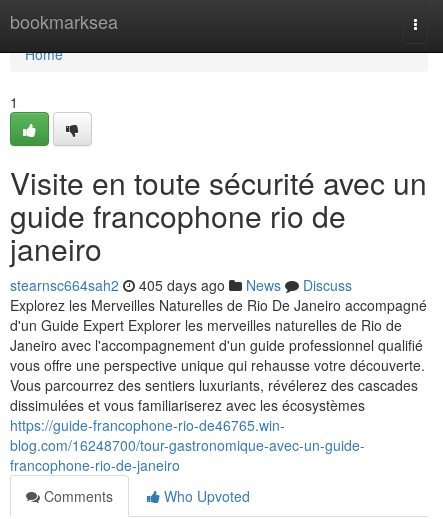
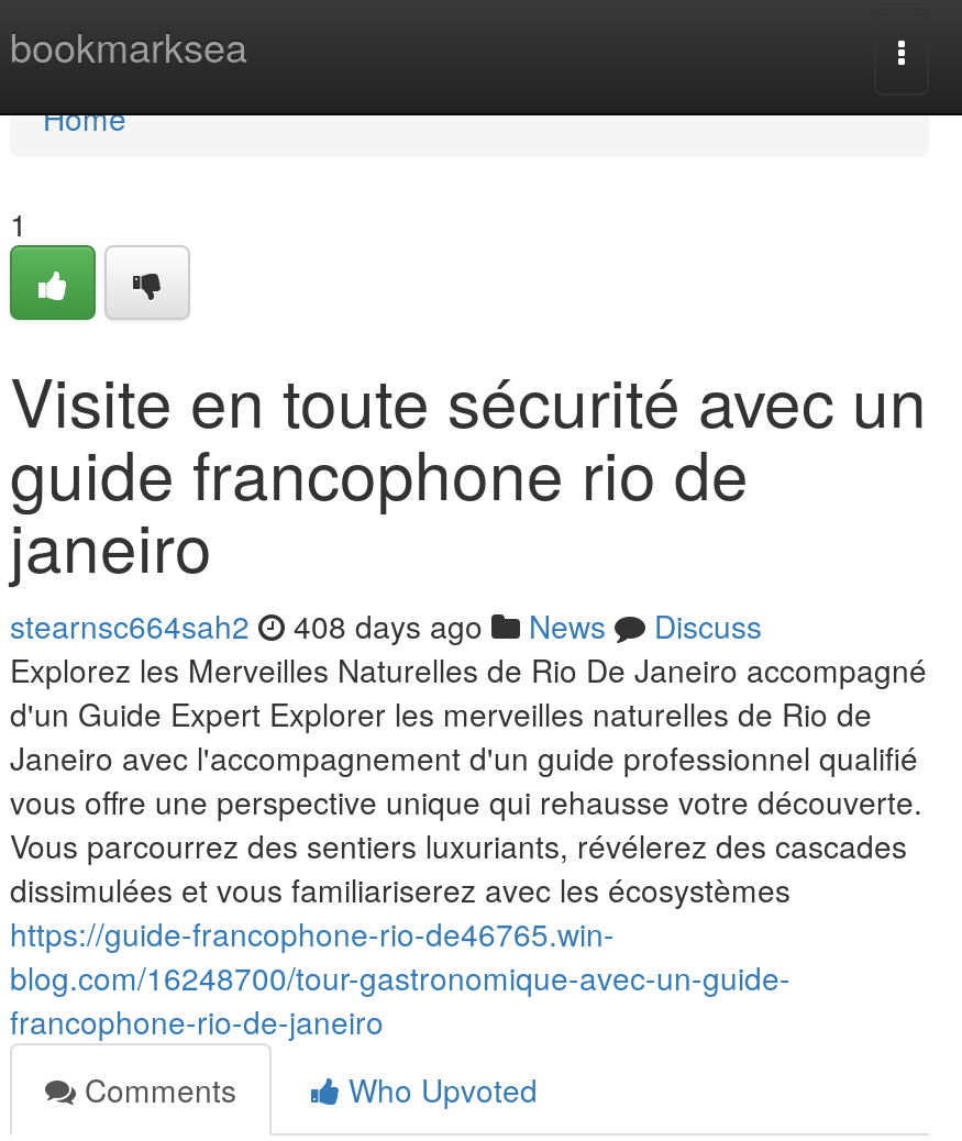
- stearnsc664sah2 405 days ago News Discuss
+ stearnsc664sah2 408 days ago News Discuss
